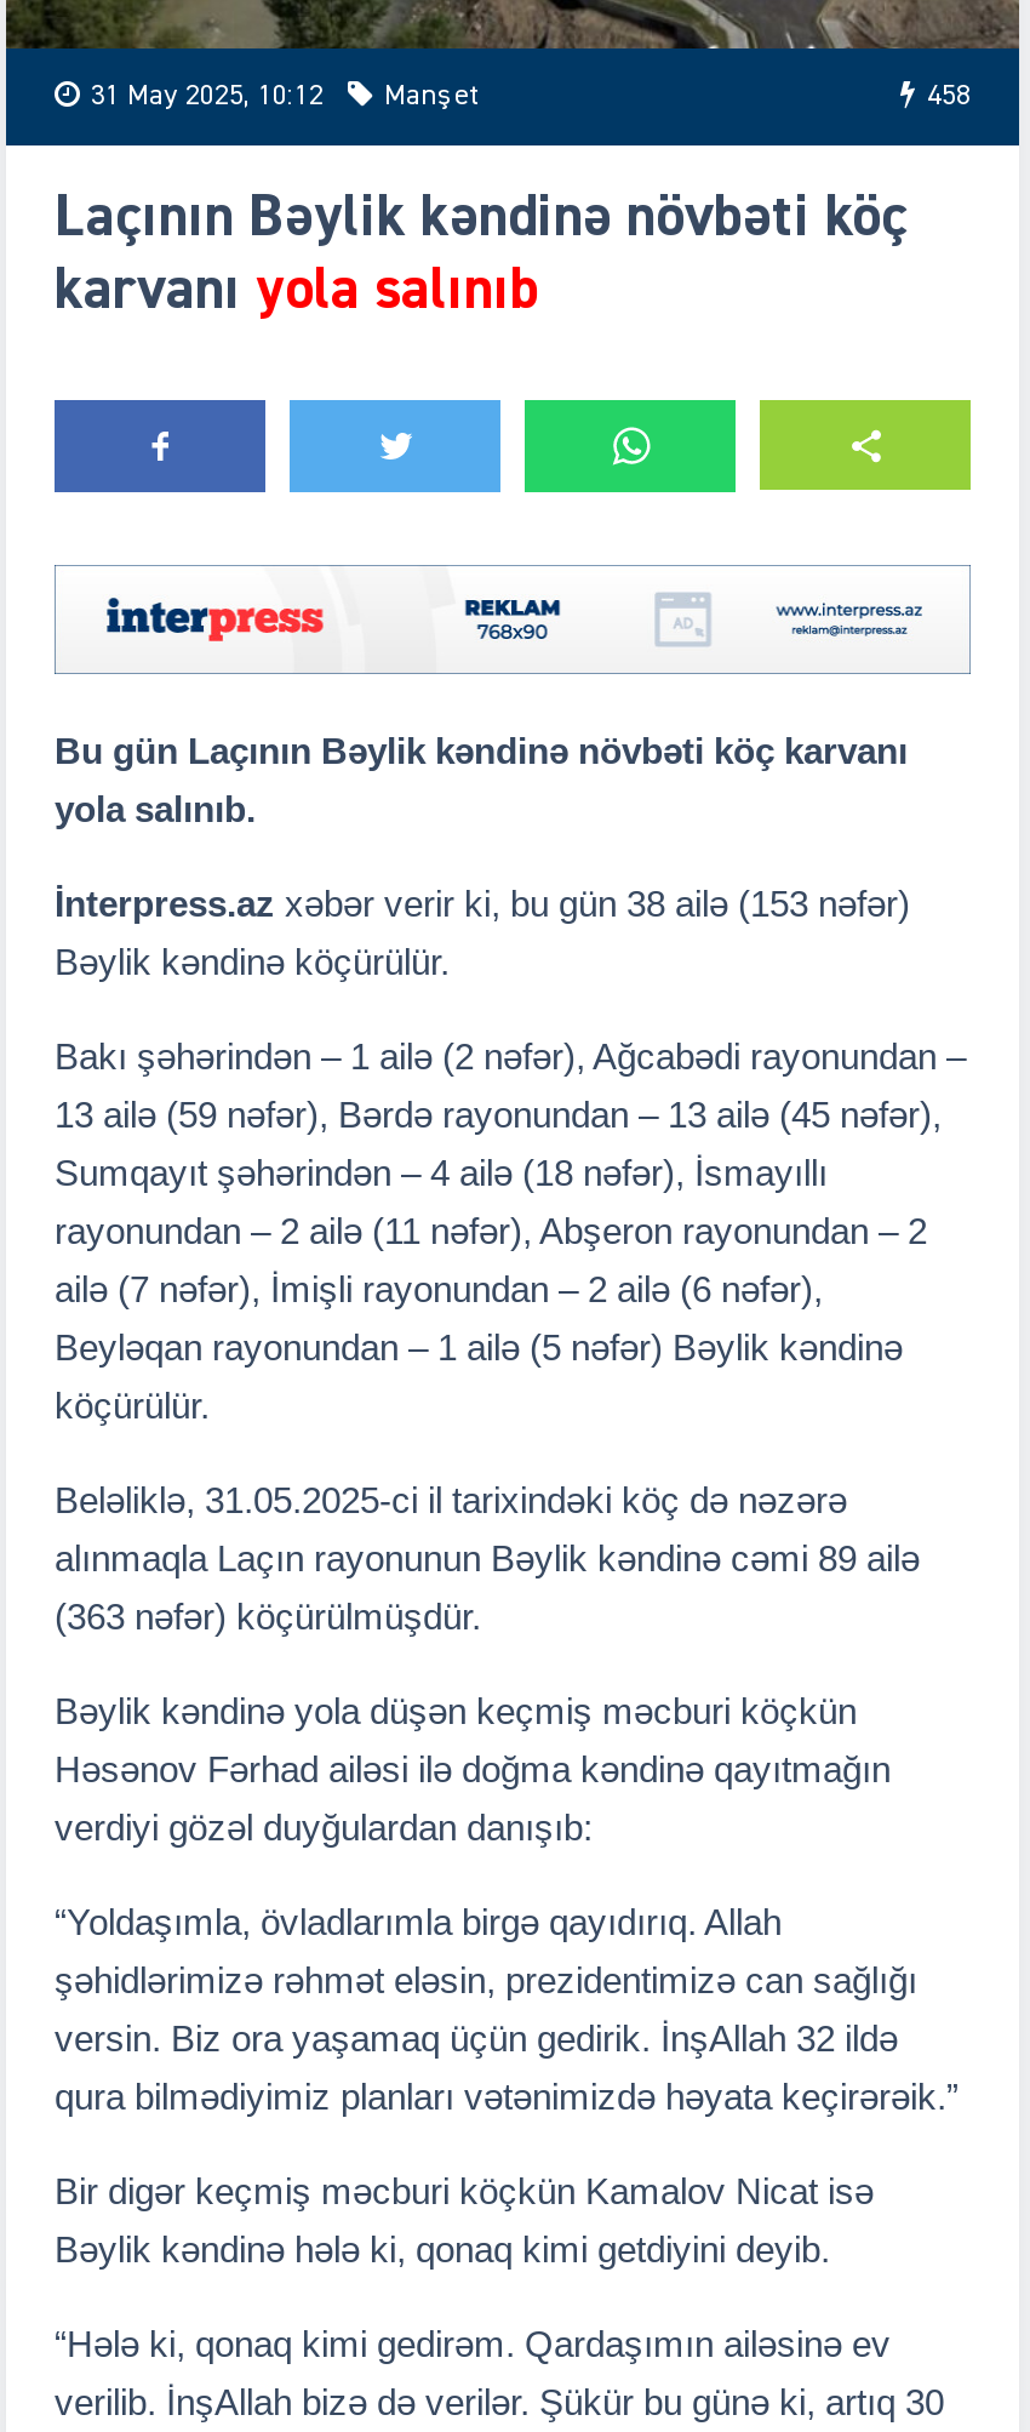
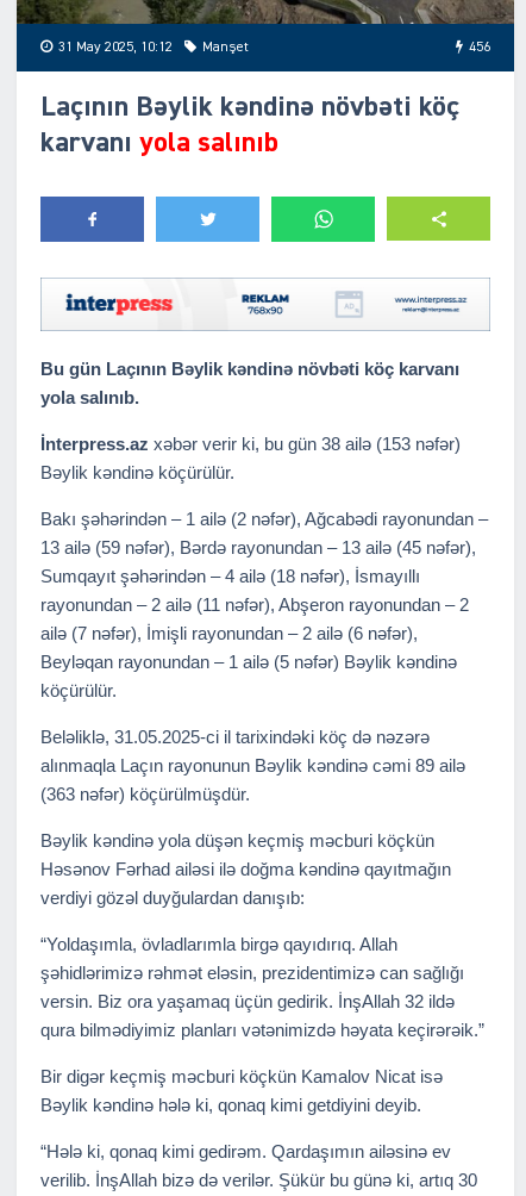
- 458
+ 456
